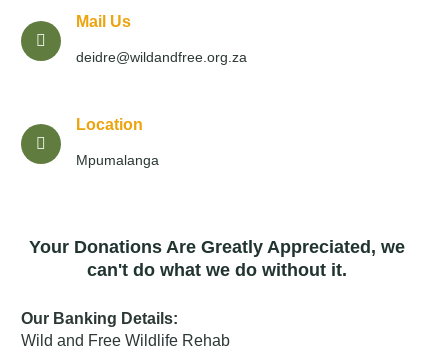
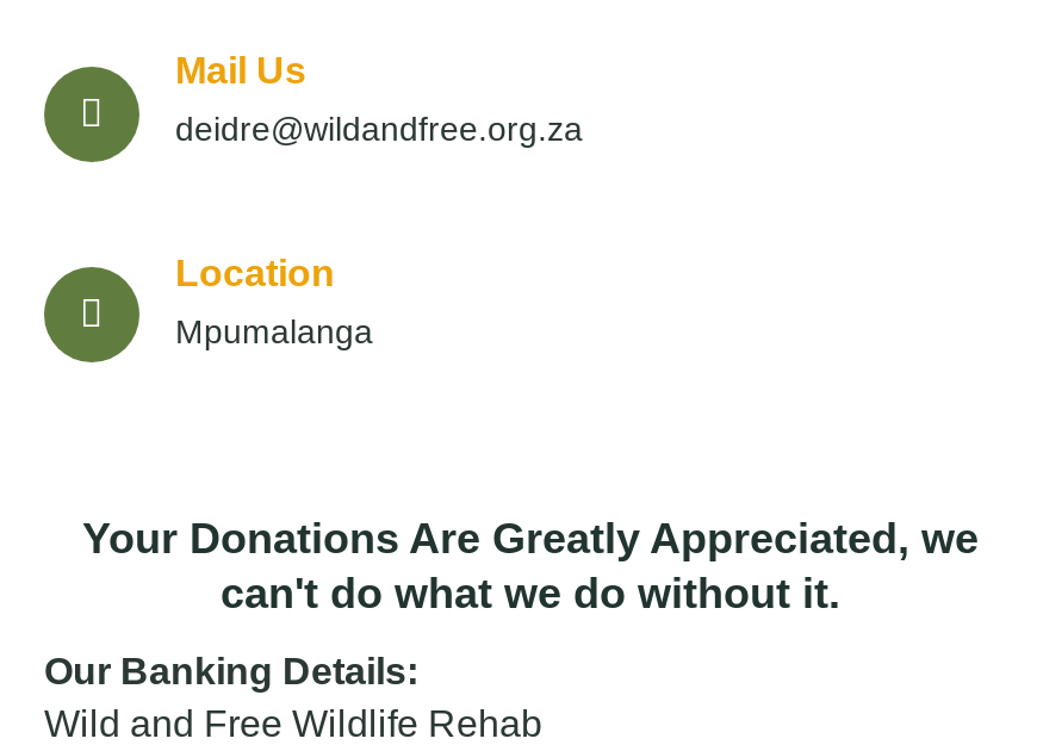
- [image]
+ [image]

- [image]
+ [image]
